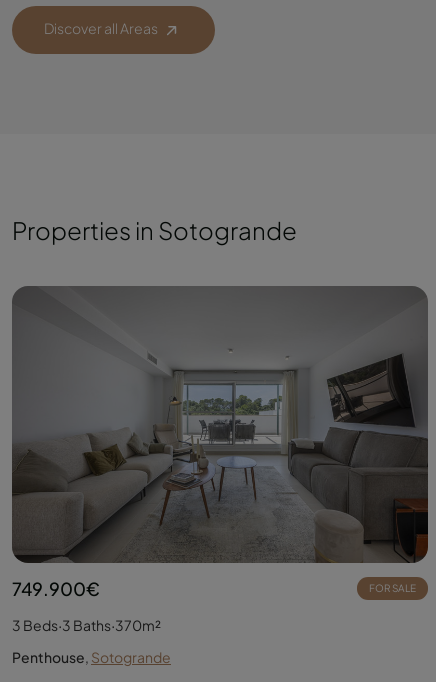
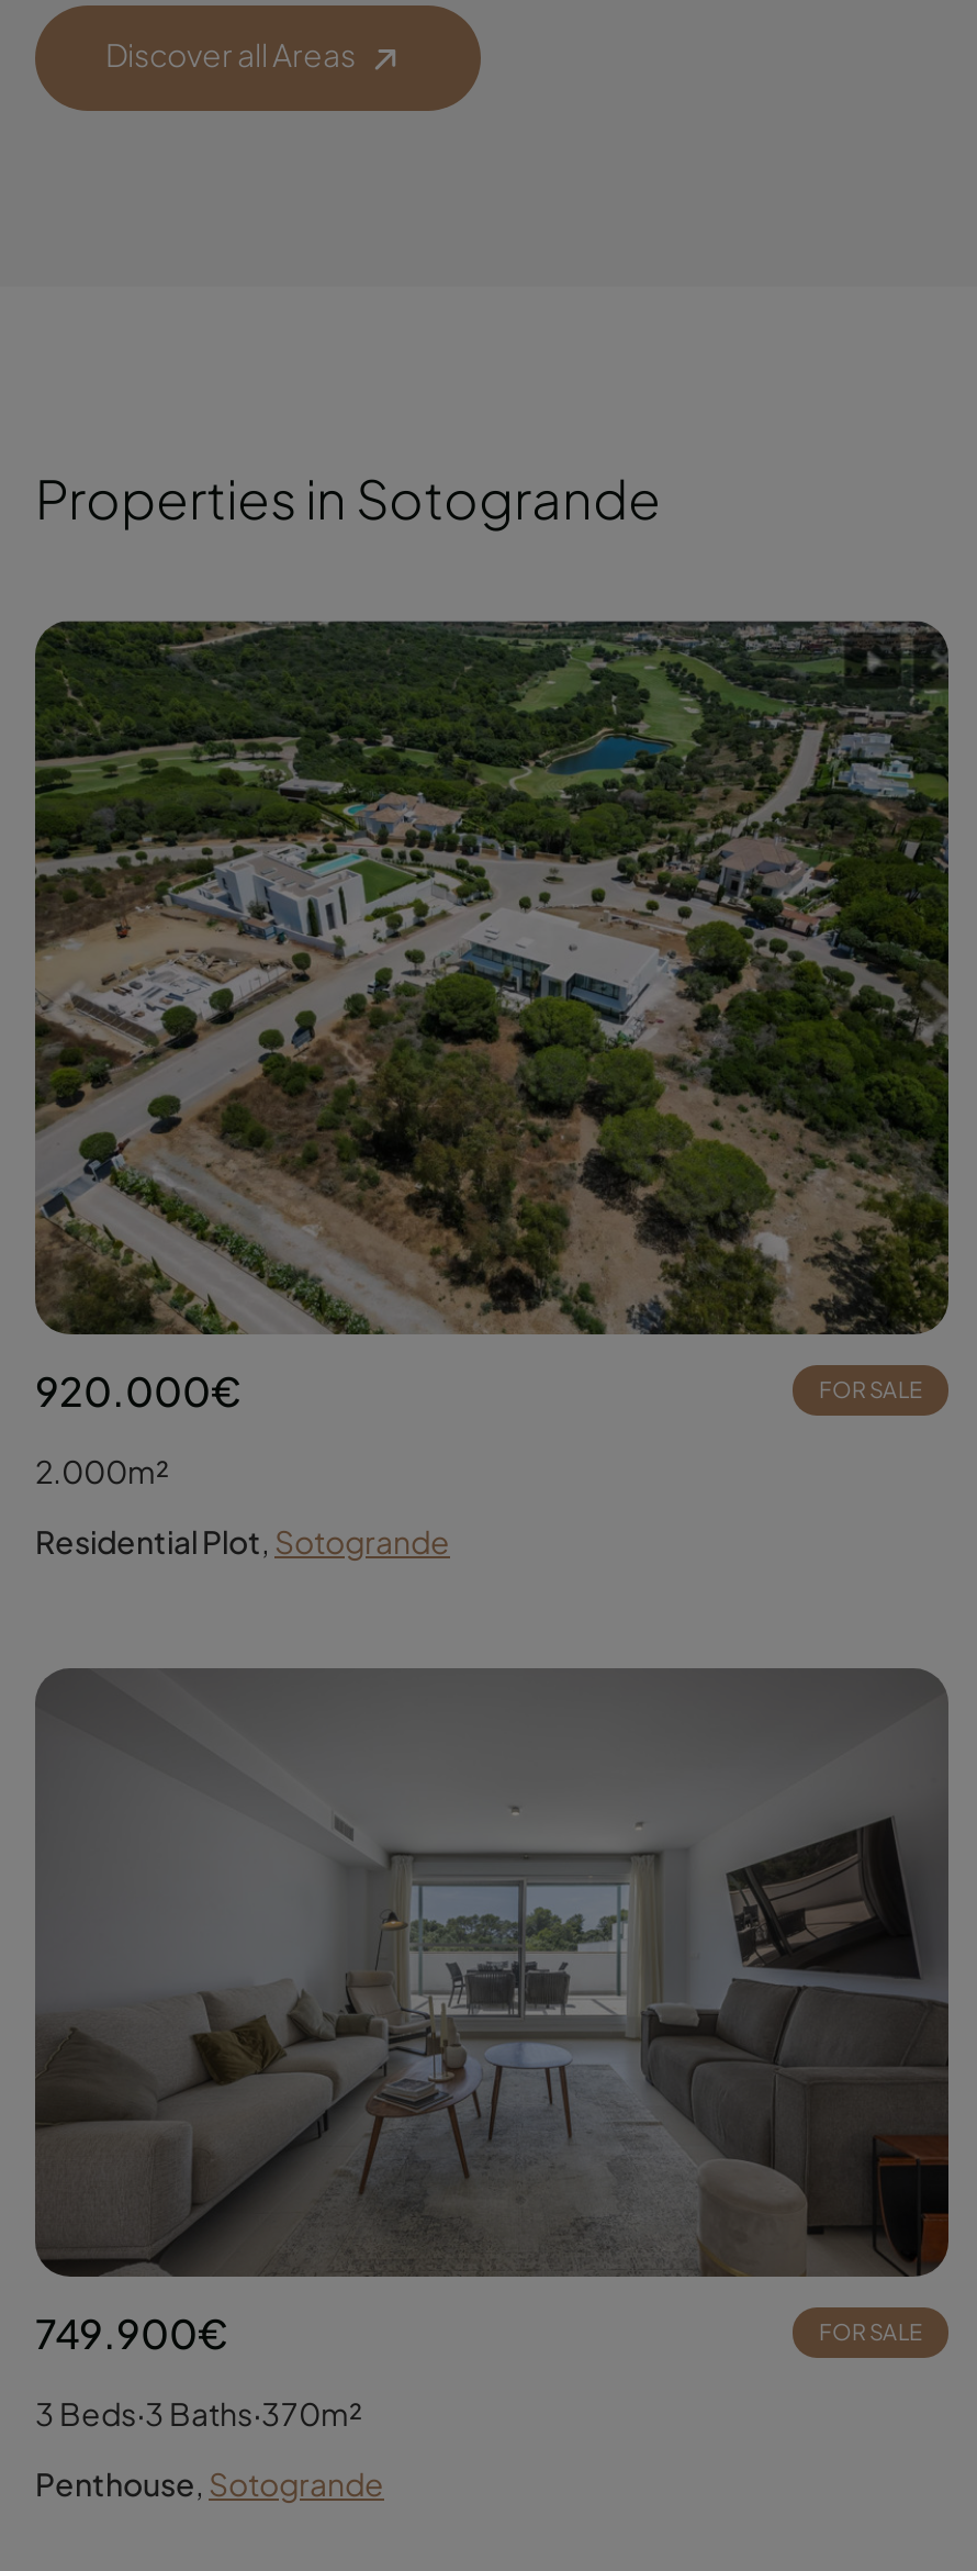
+ [image]
+ 920.000€
+ FOR SALE
+ 2.000m²
+ Residential Plot, Sotogrande
